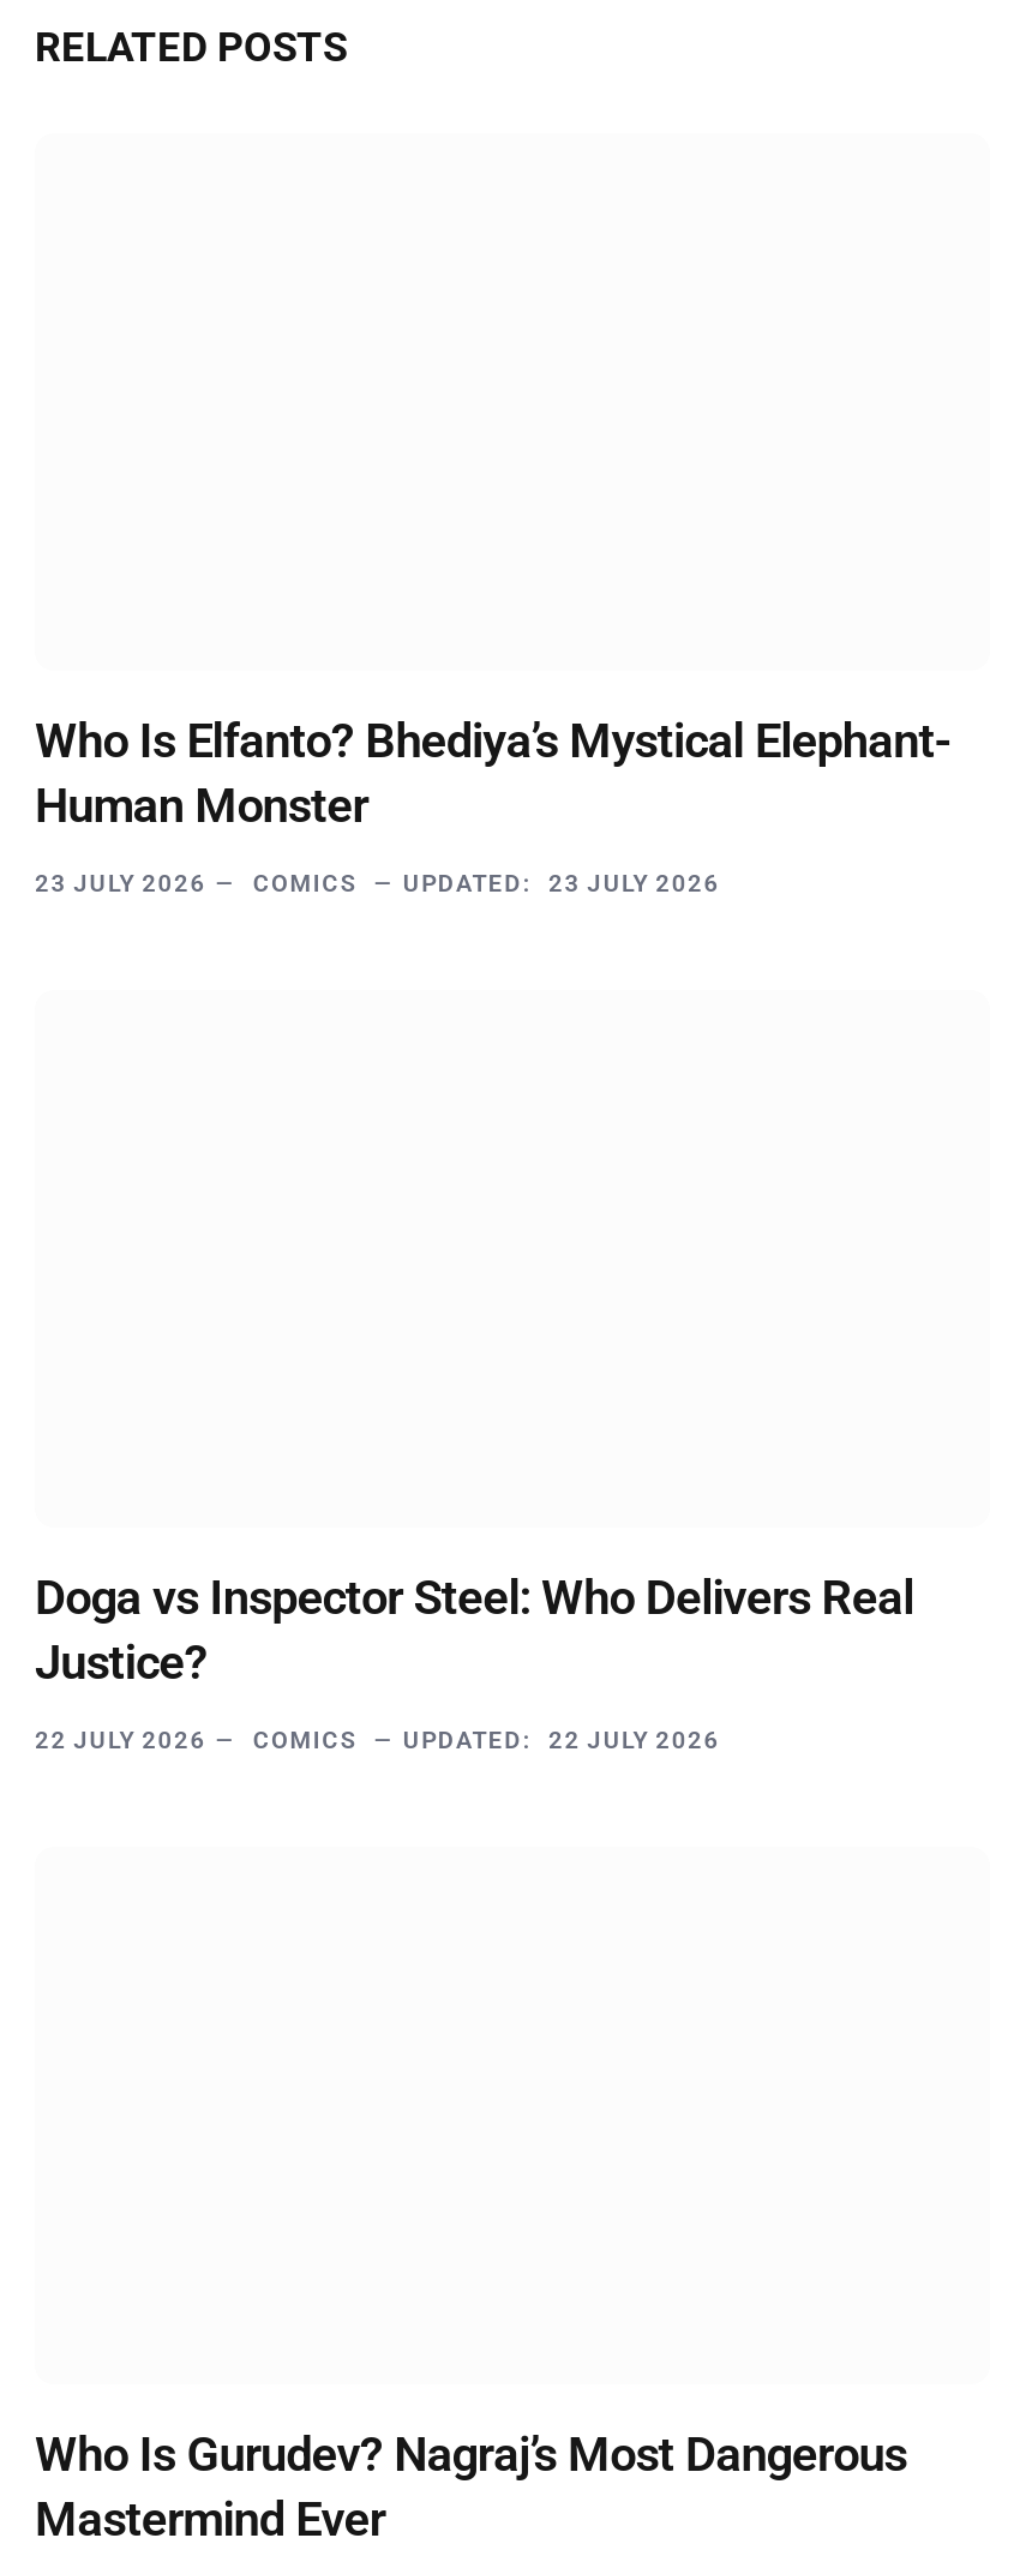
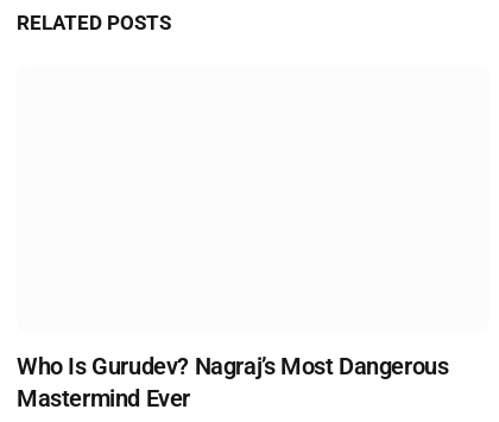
- Who Is Elfanto? Bhediya’s Mystical Elephant-
- Human Monster
- 23 JULY 2026
- COMICS
- UPDATED:
- 23 JULY 2026

- Doga vs Inspector Steel: Who Delivers Real
- Justice?
- 22 JULY 2026
- COMICS
- UPDATED:
- 22 JULY 2026
